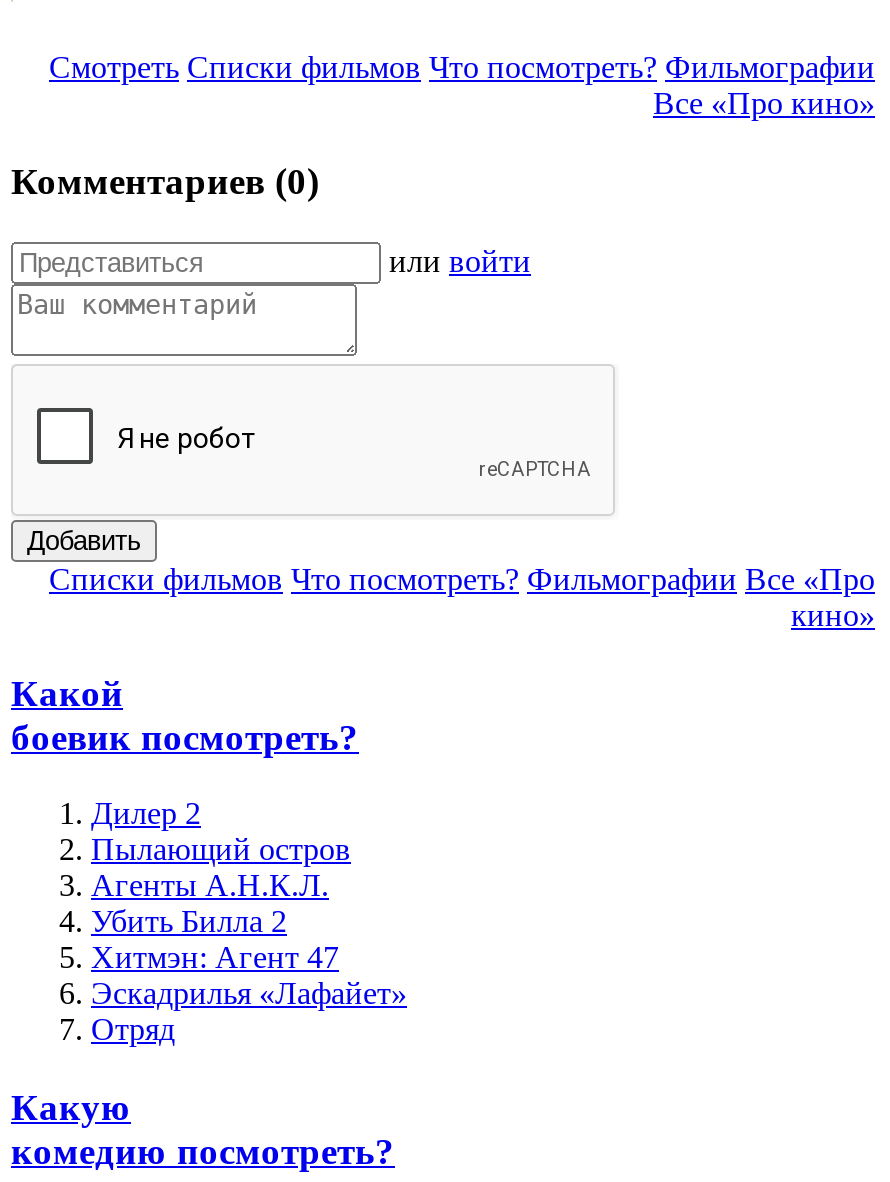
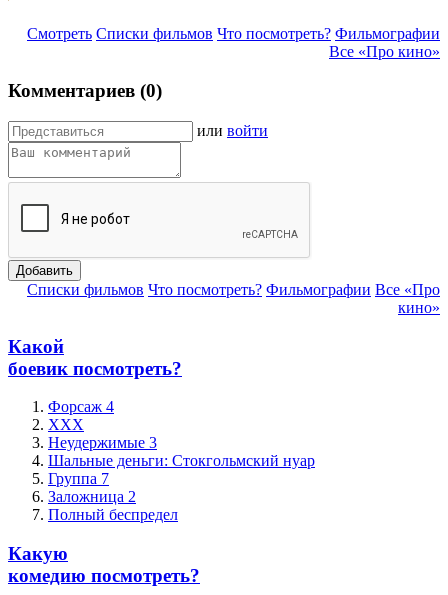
- Дилер 2
- Пылающий остров
- Агенты А.Н.К.Л.
- Убить Билла 2
- Хитмэн: Агент 47
- Эскадрилья «Лафайет»
- Отряд
+ Форсаж 4
+ XXX
+ Неудержимые 3
+ Шальные деньги: Стокгольмский нуар
+ Группа 7
+ Заложница 2
+ Полный беспредел
